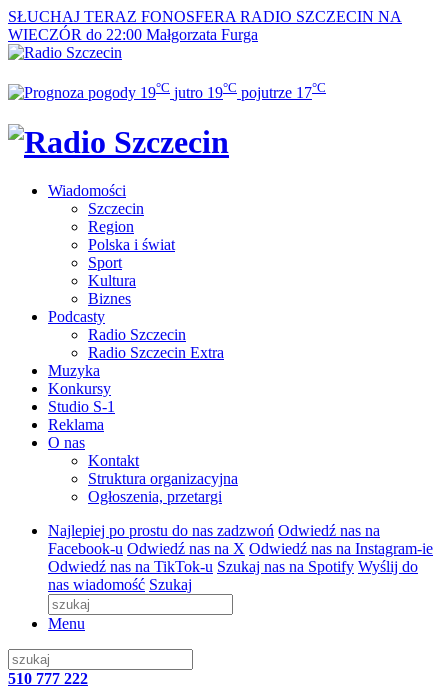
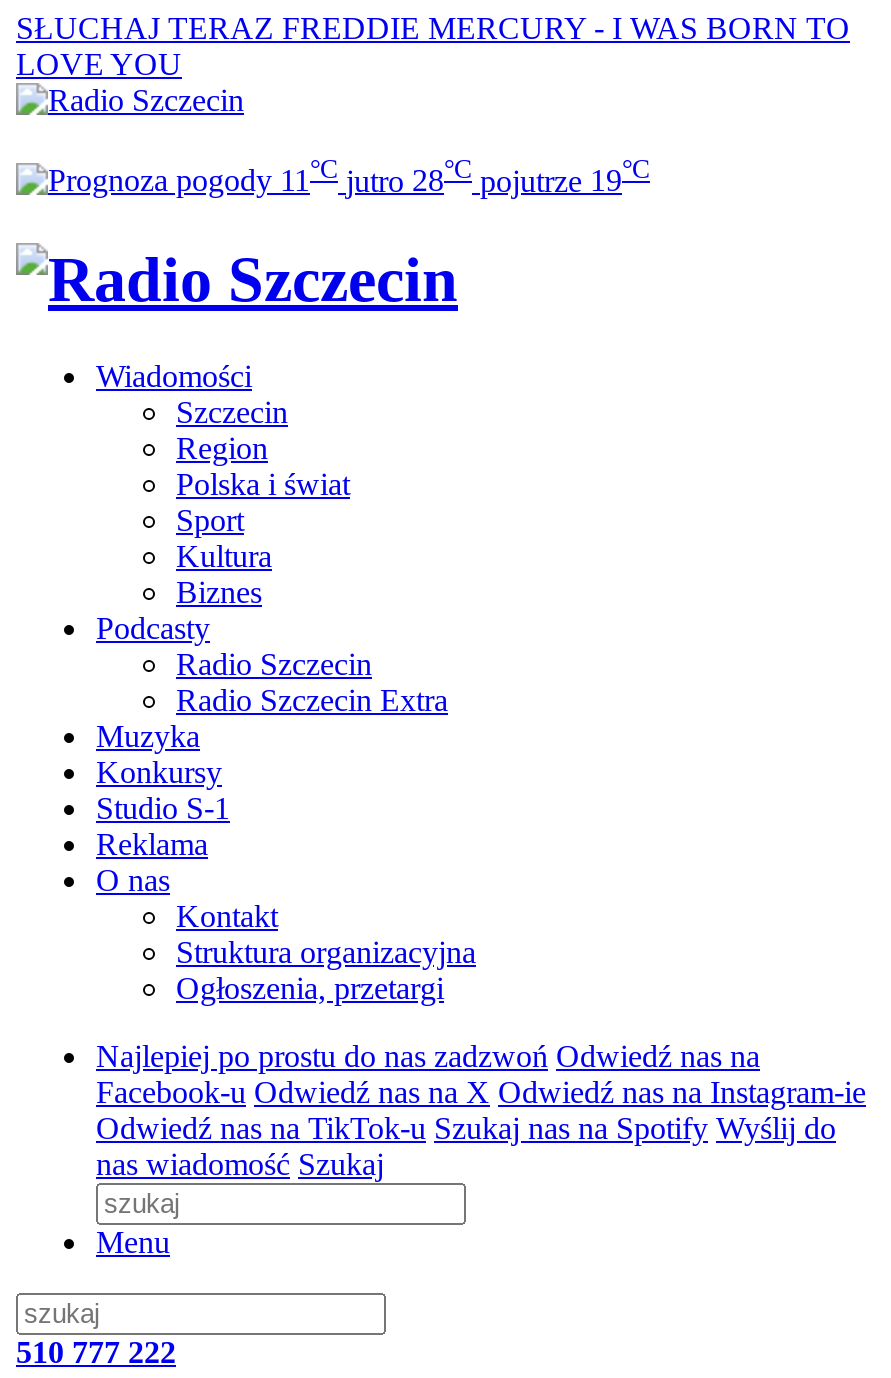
- SŁUCHAJ TERAZ FONOSFERA RADIO SZCZECIN NA
- WIECZÓR do 22:00 Małgorzata Furga
+ SŁUCHAJ TERAZ FREDDIE MERCURY - I WAS BORN TO
+ LOVE YOU

- 19°C jutro 19°C pojutrze 17°C
+ 11°C jutro 28°C pojutrze 19°C
